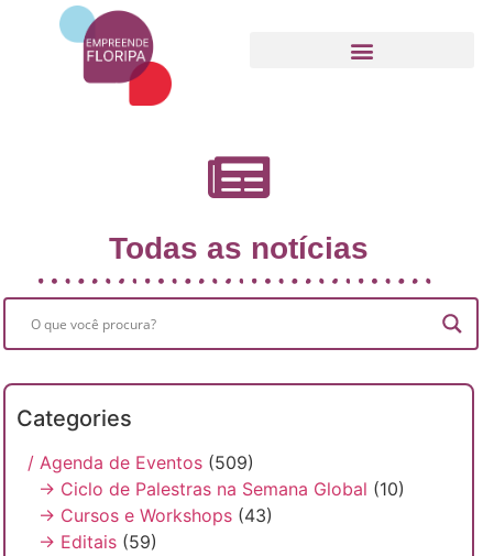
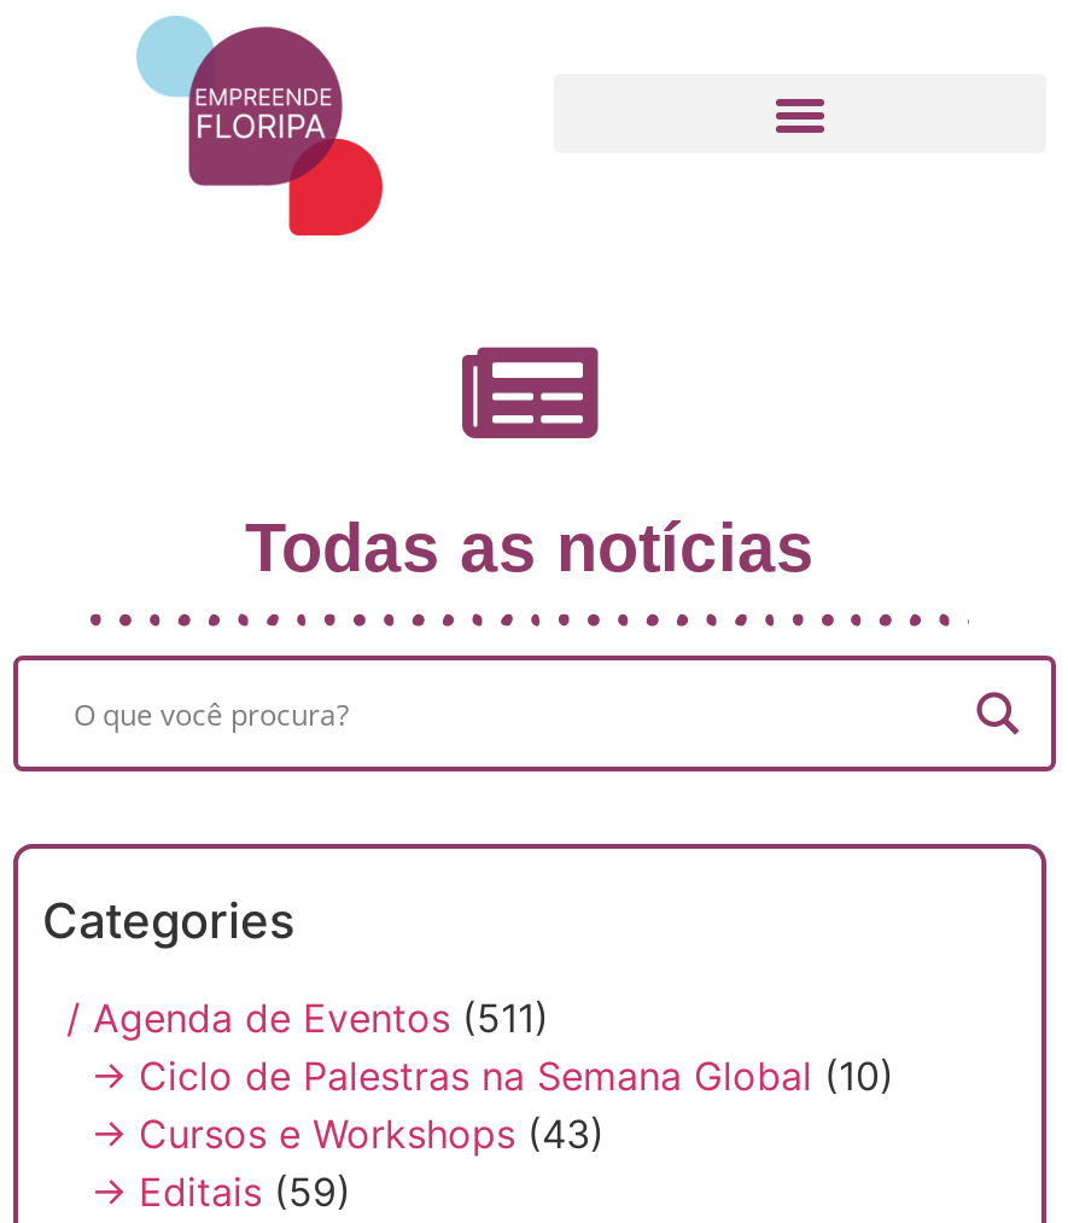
- / Agenda de Eventos (509)
+ / Agenda de Eventos (511)
